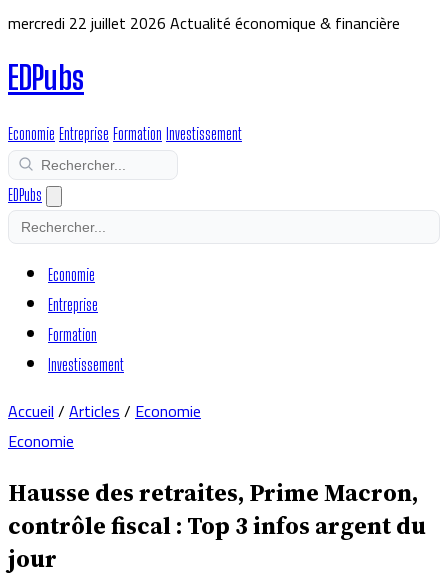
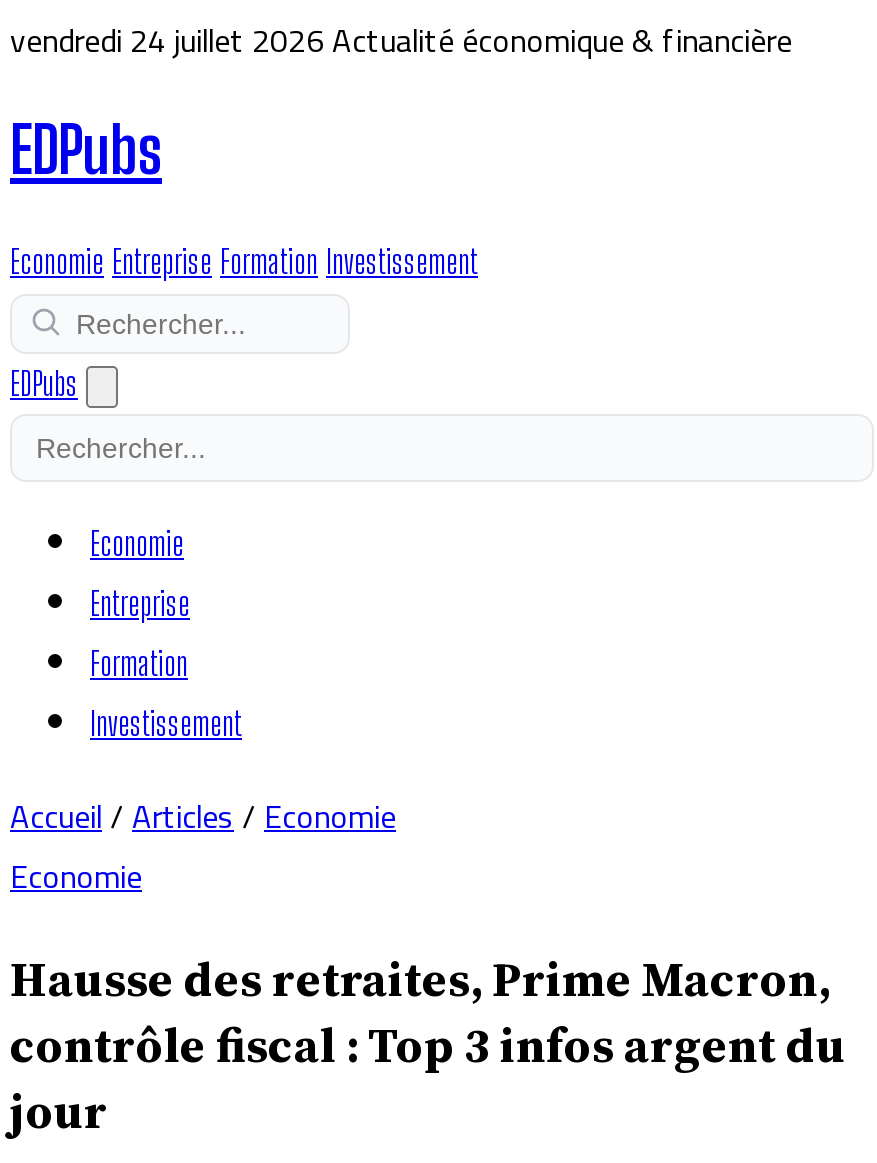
- mercredi 22 juillet 2026 Actualité économique & financière
+ vendredi 24 juillet 2026 Actualité économique & financière
